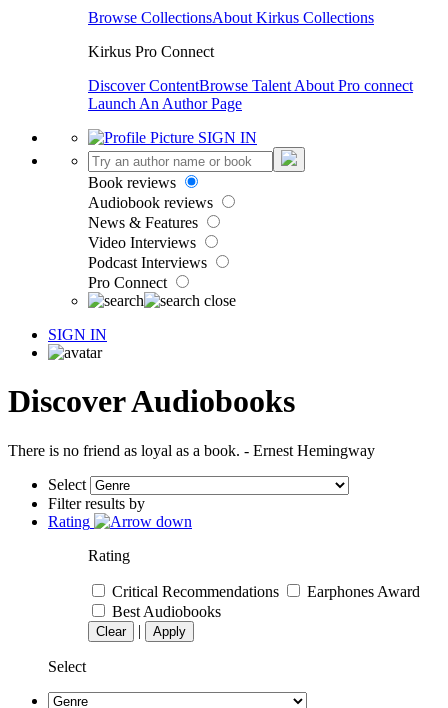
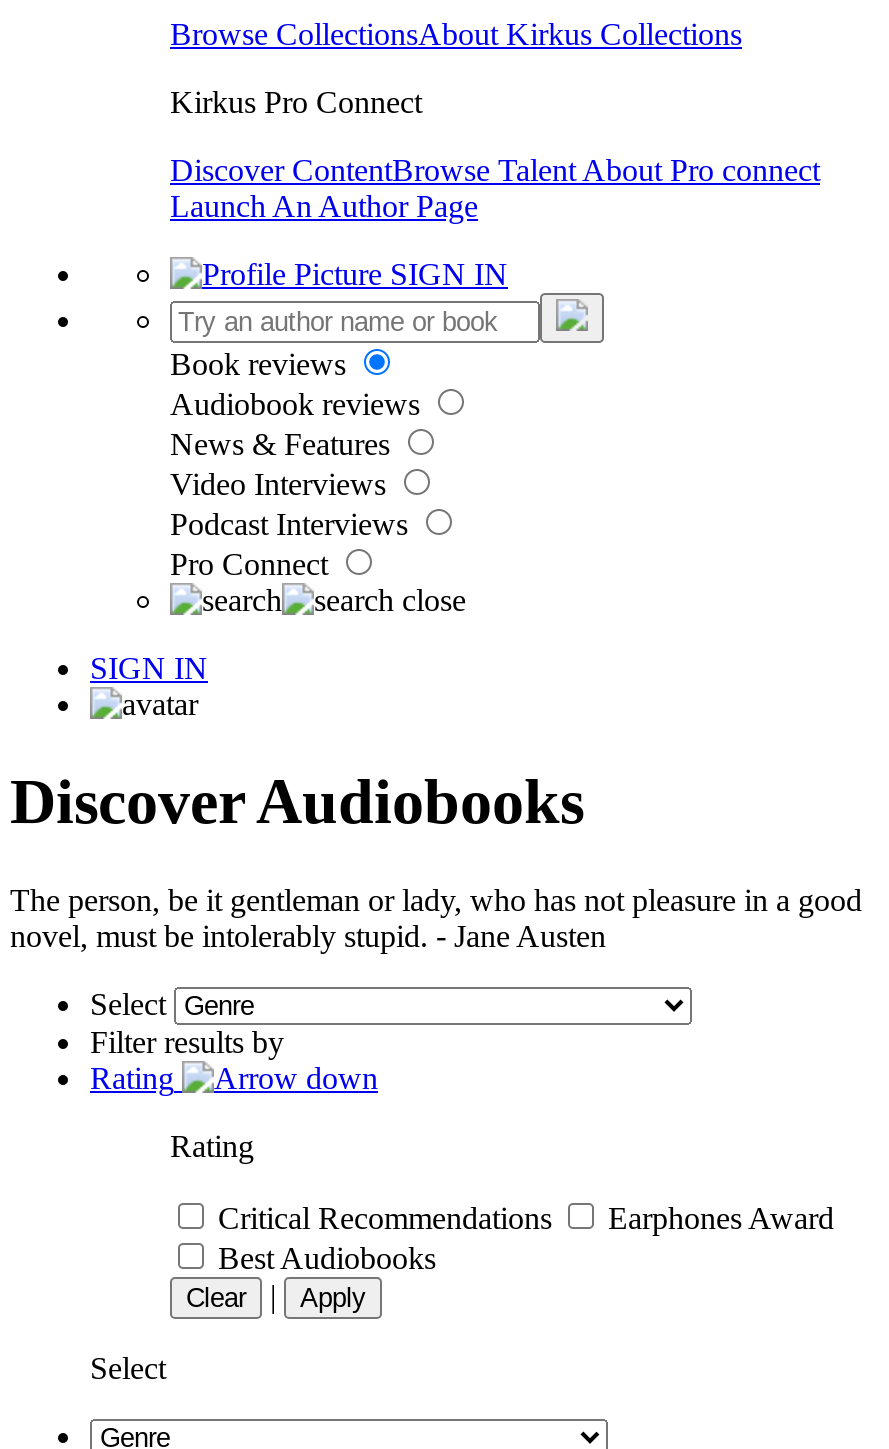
- There is no friend as loyal as a book. - Ernest Hemingway
+ The person, be it gentleman or lady, who has not pleasure in a good
+ novel, must be intolerably stupid. - Jane Austen
